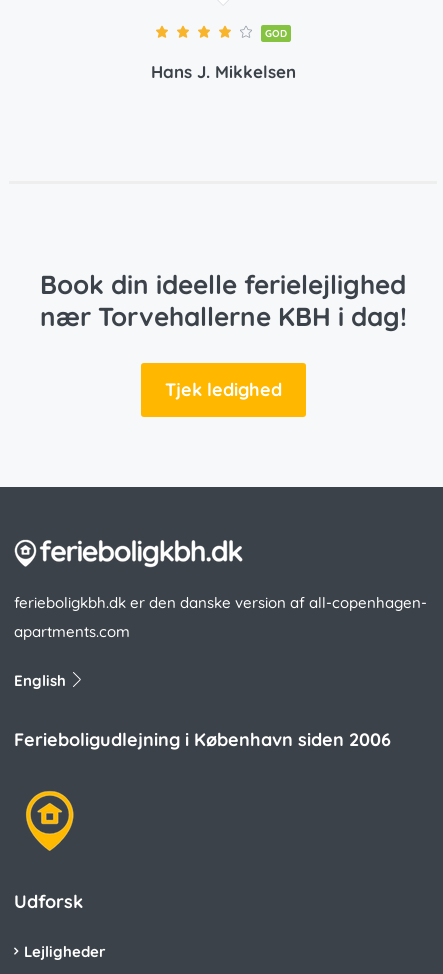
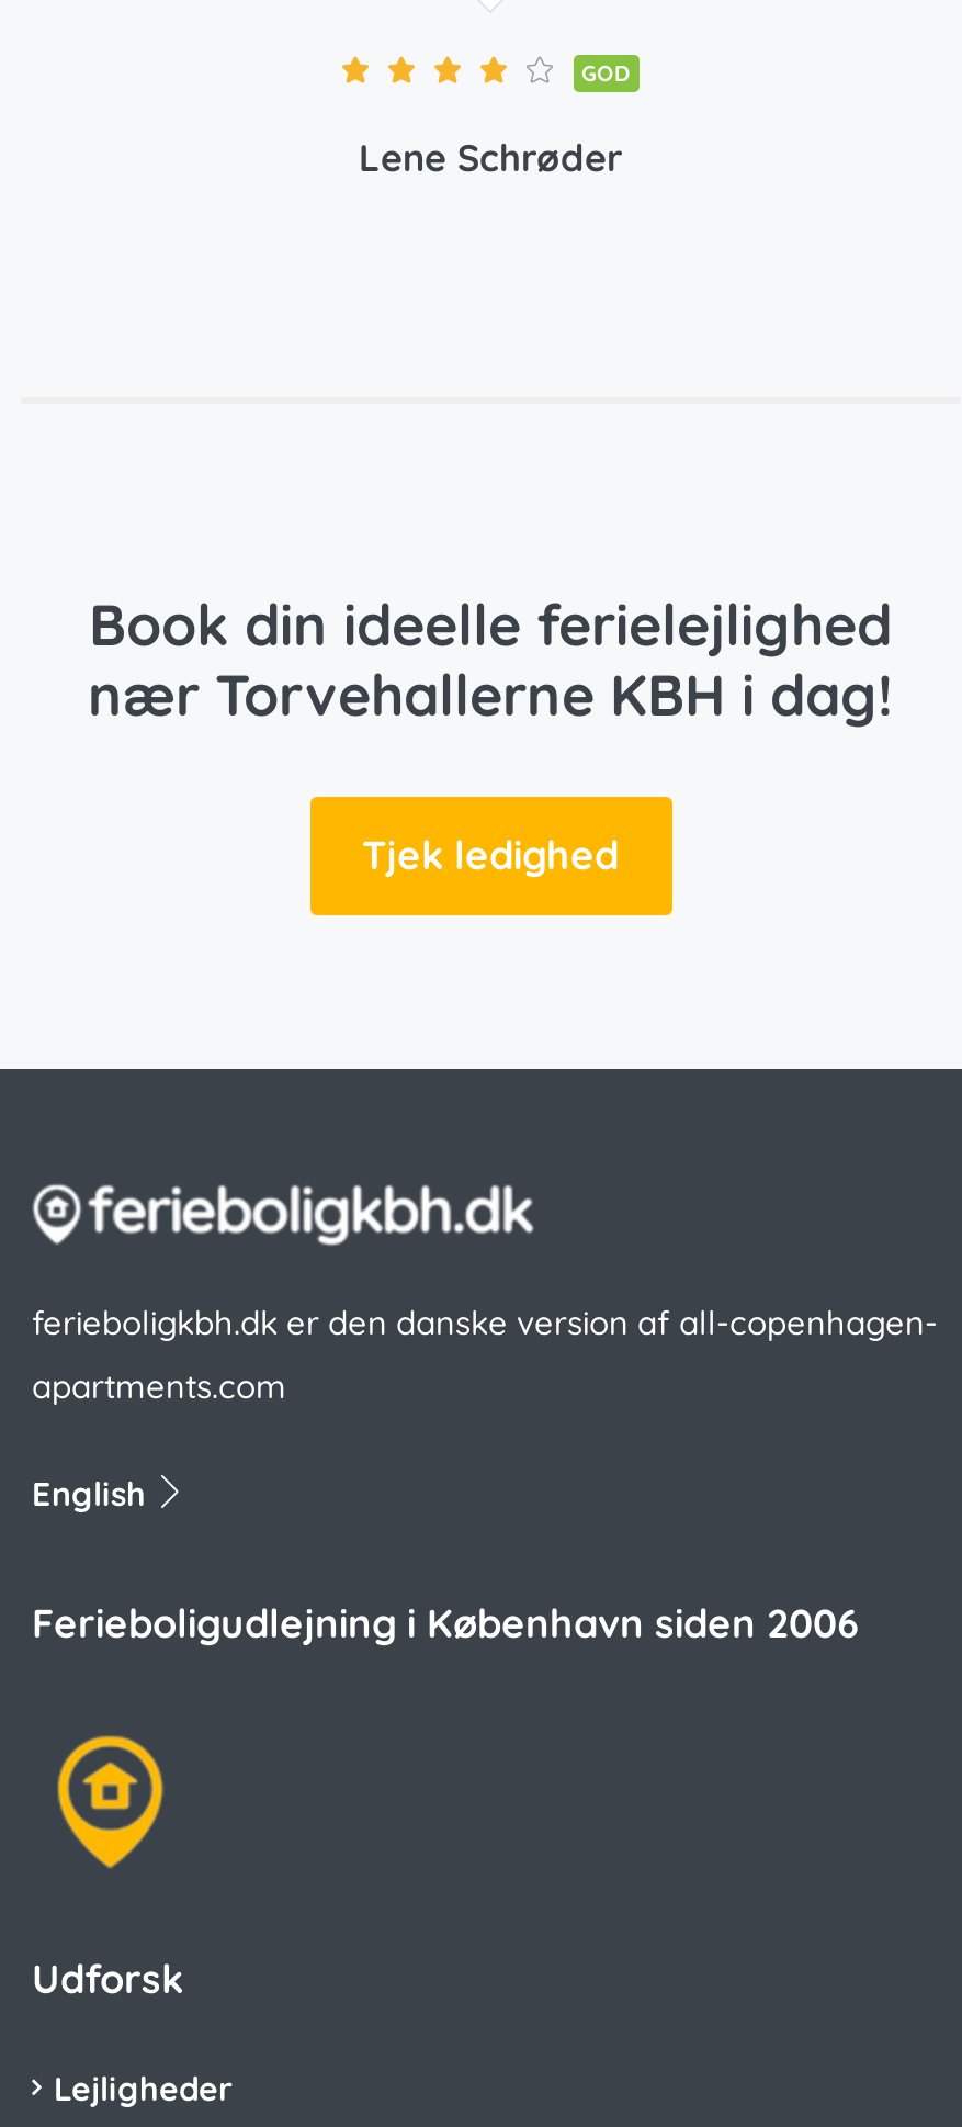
- Hans J. Mikkelsen
+ Lene Schrøder
